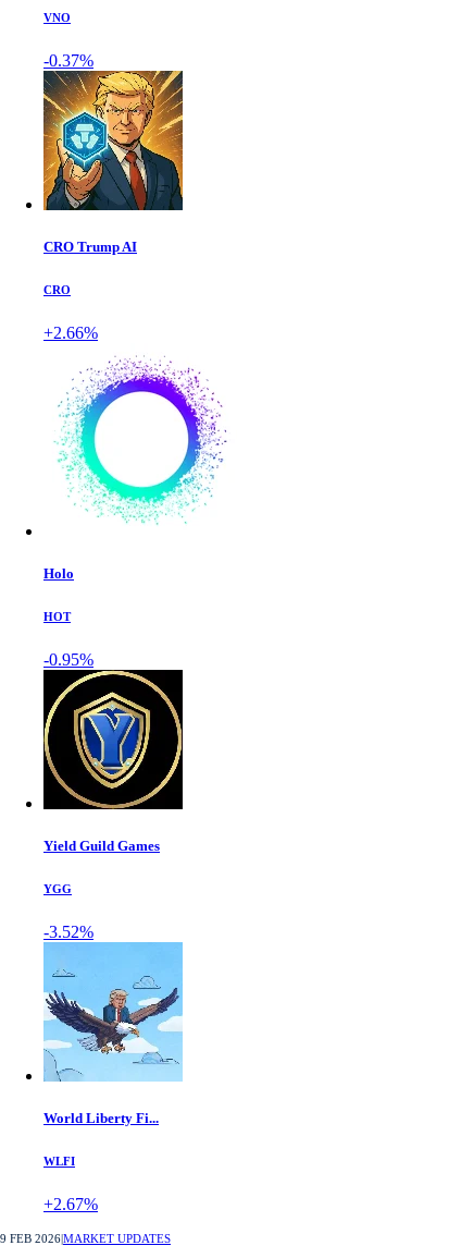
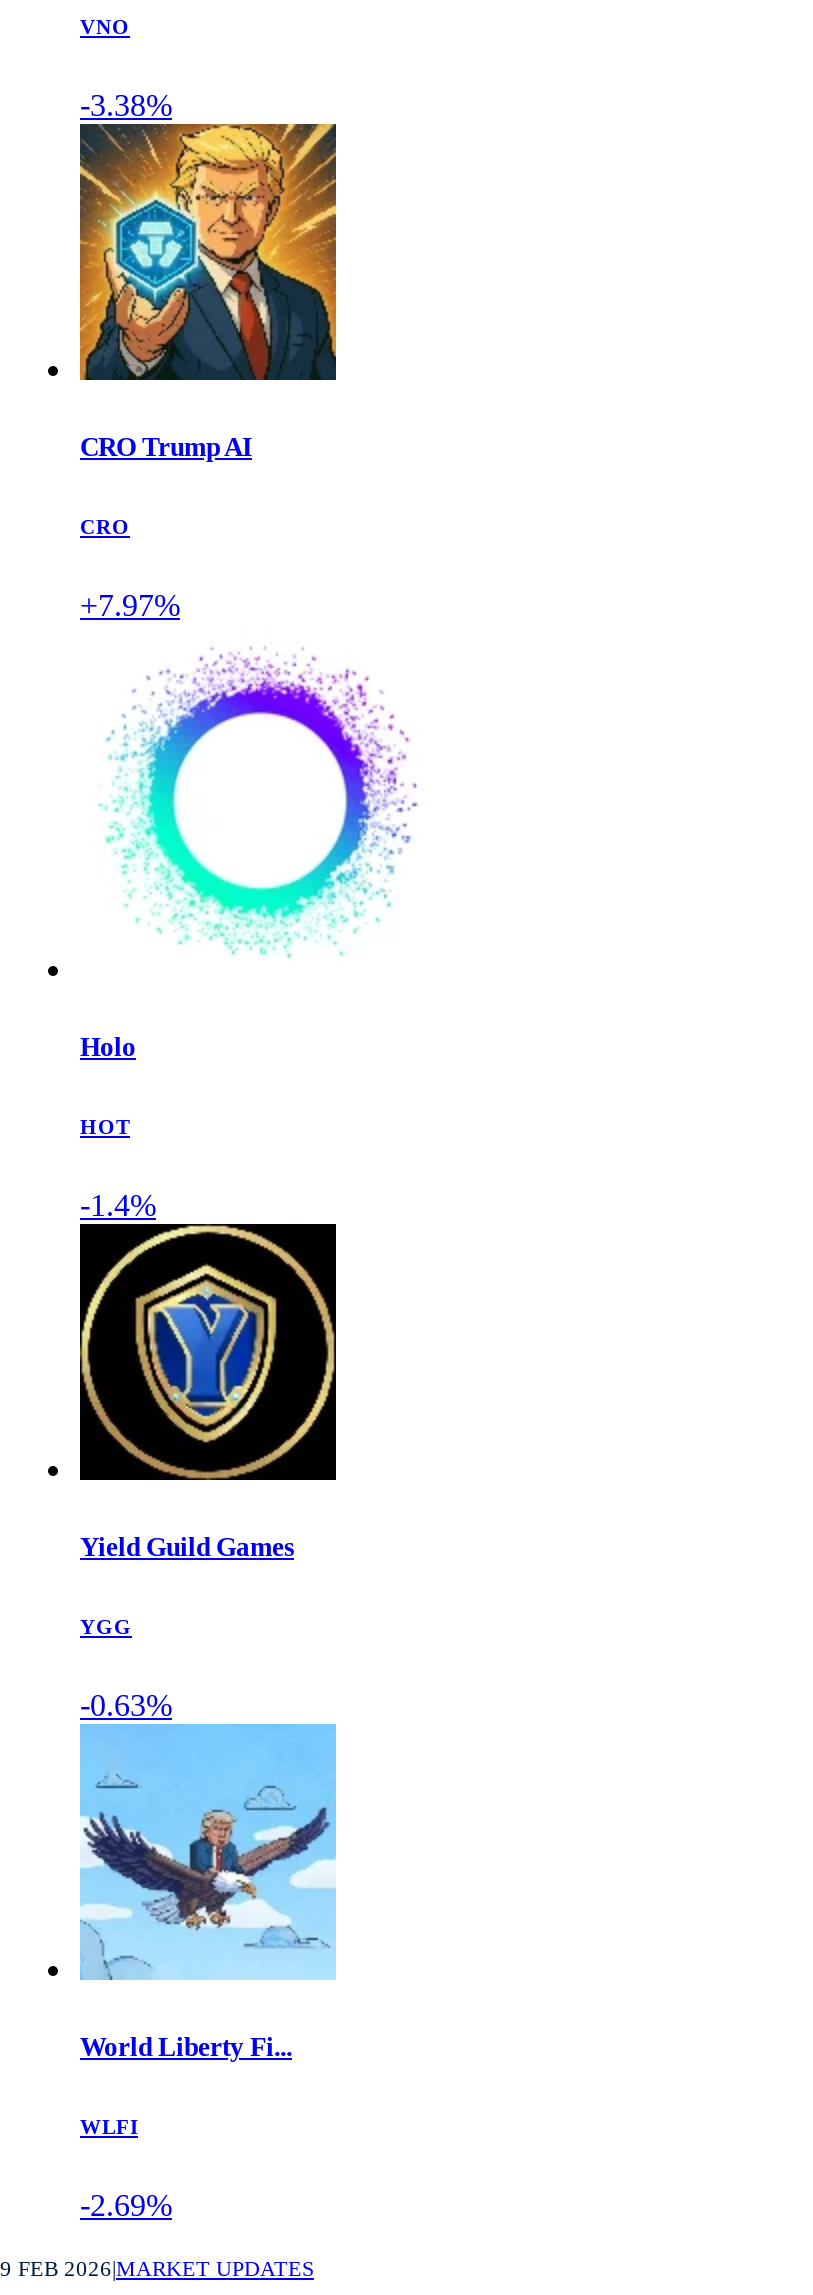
- -0.37%
+ -3.38%

- +2.66%
+ +7.97%

- -0.95%
+ -1.4%

- -3.52%
+ -0.63%

- +2.67%
+ -2.69%
